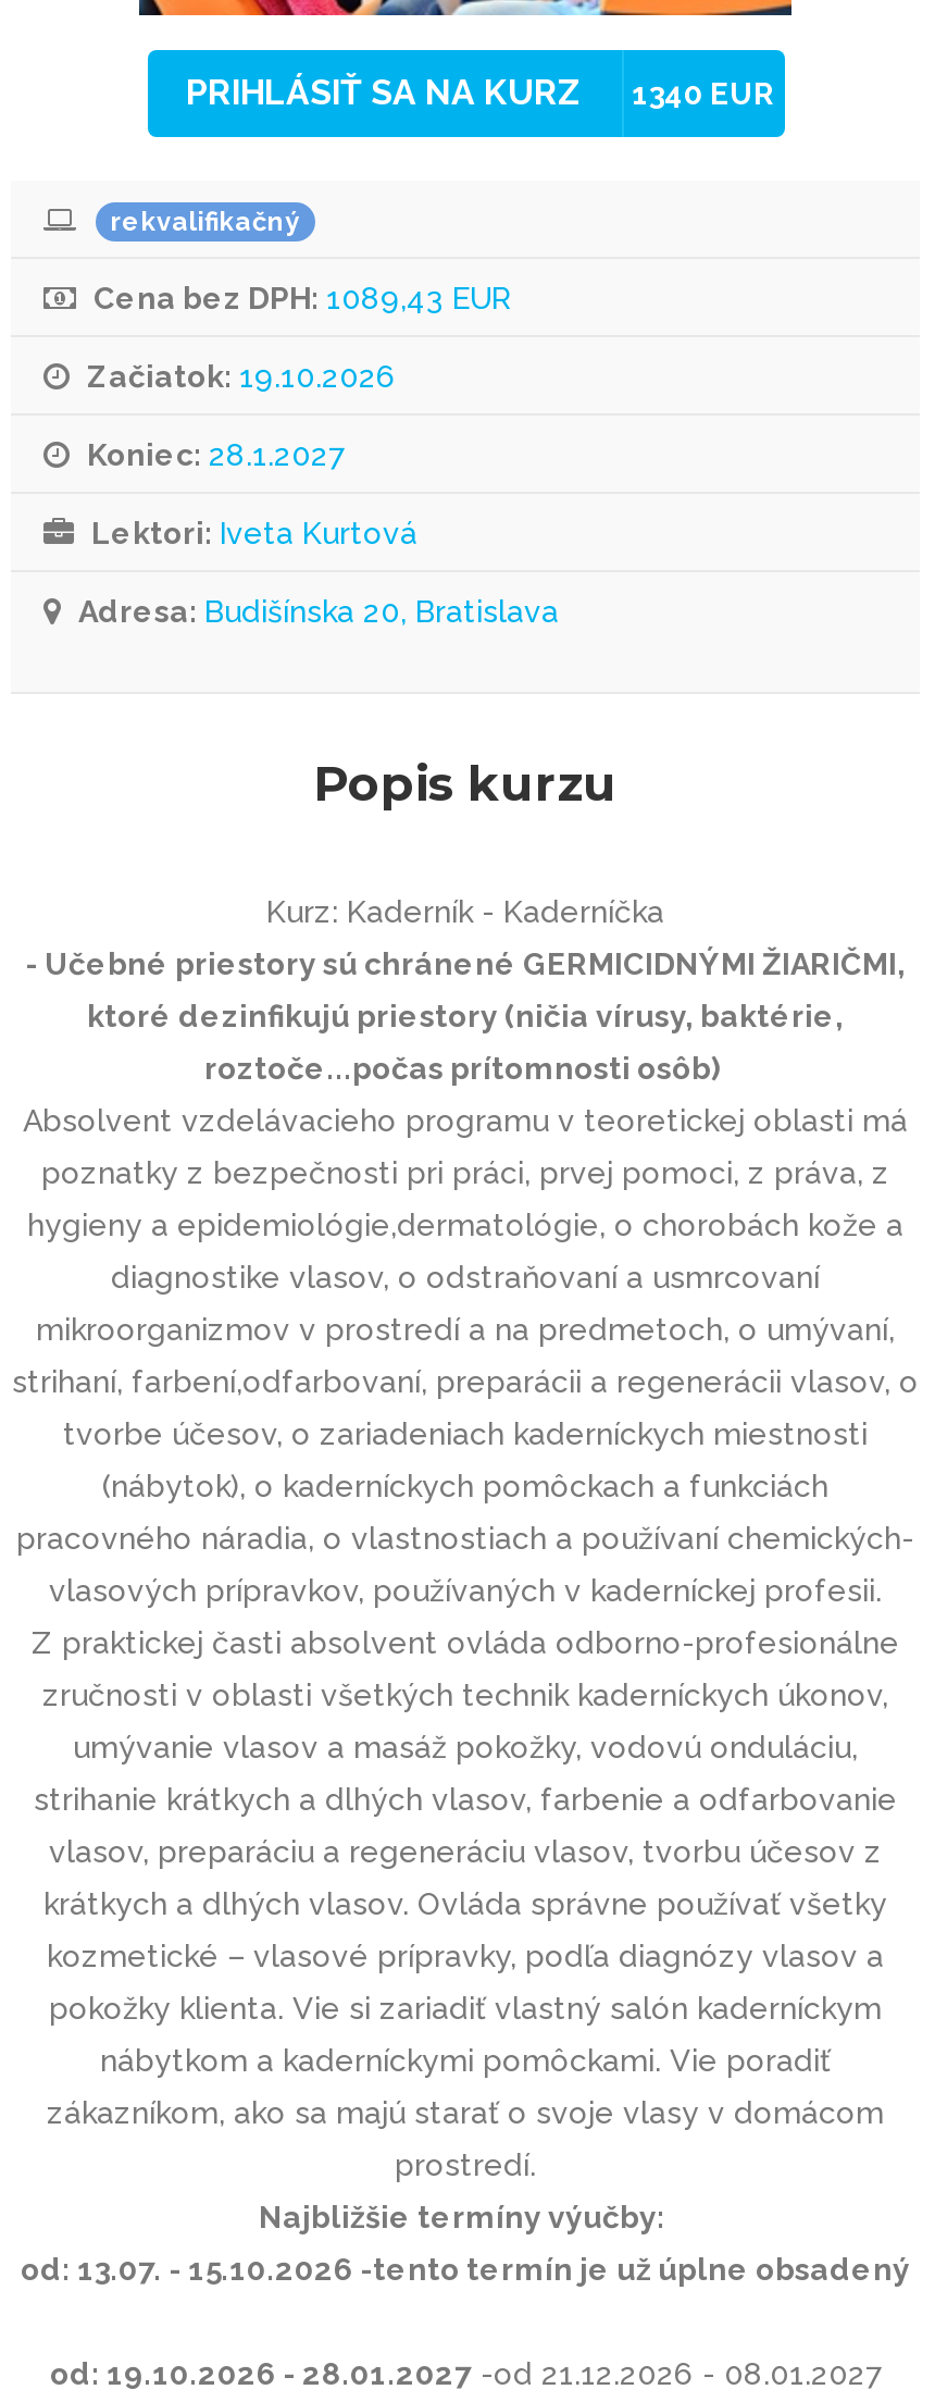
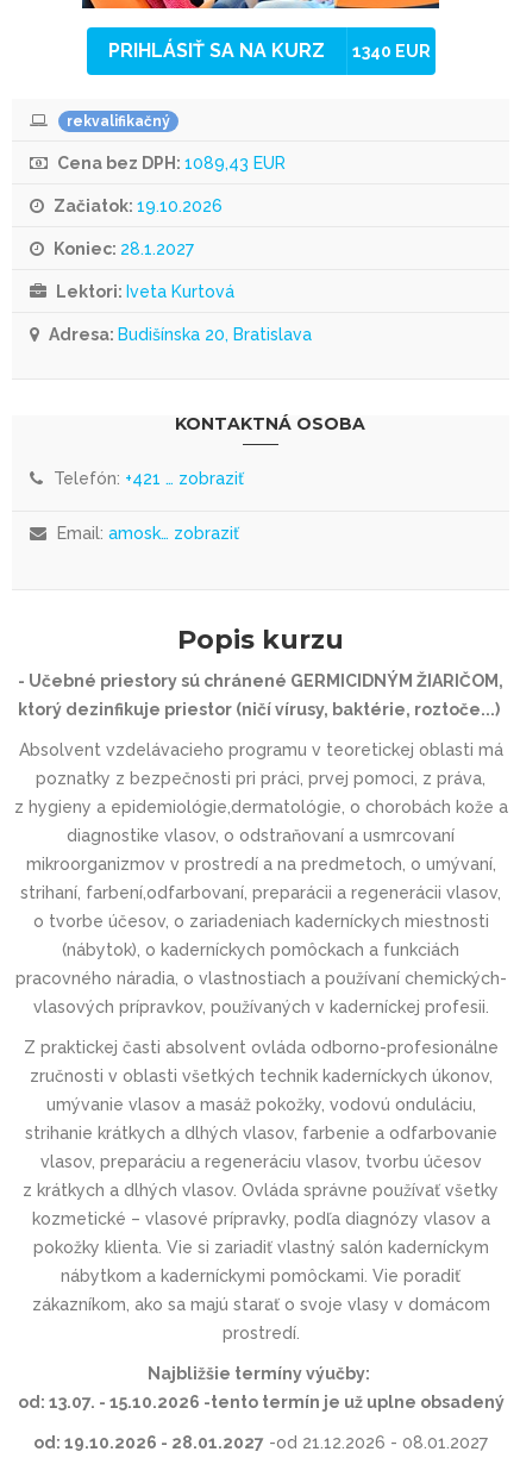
+ KONTAKTNÁ OSOBA
+ Telefón: +421 … zobraziť
+ Email: amosk… zobraziť

moved down: Popis kurzu

- Kurz: Kaderník - Kaderníčka
- - Učebné priestory sú chránené GERMICIDNÝMI ŽIARIČMI,
- ktoré dezinfikujú priestory (ničia vírusy, baktérie,
- roztoče...počas prítomnosti osôb)
+ - Učebné priestory sú chránené GERMICIDNÝM ŽIARIČOM,
+ ktorý dezinfikuje priestor (ničí vírusy, baktérie, roztoče...)

- od: 13.07. - 15.10.2026 -tento termín je už úplne obsadený
+ od: 13.07. - 15.10.2026 -tento termín je už uplne obsadený
